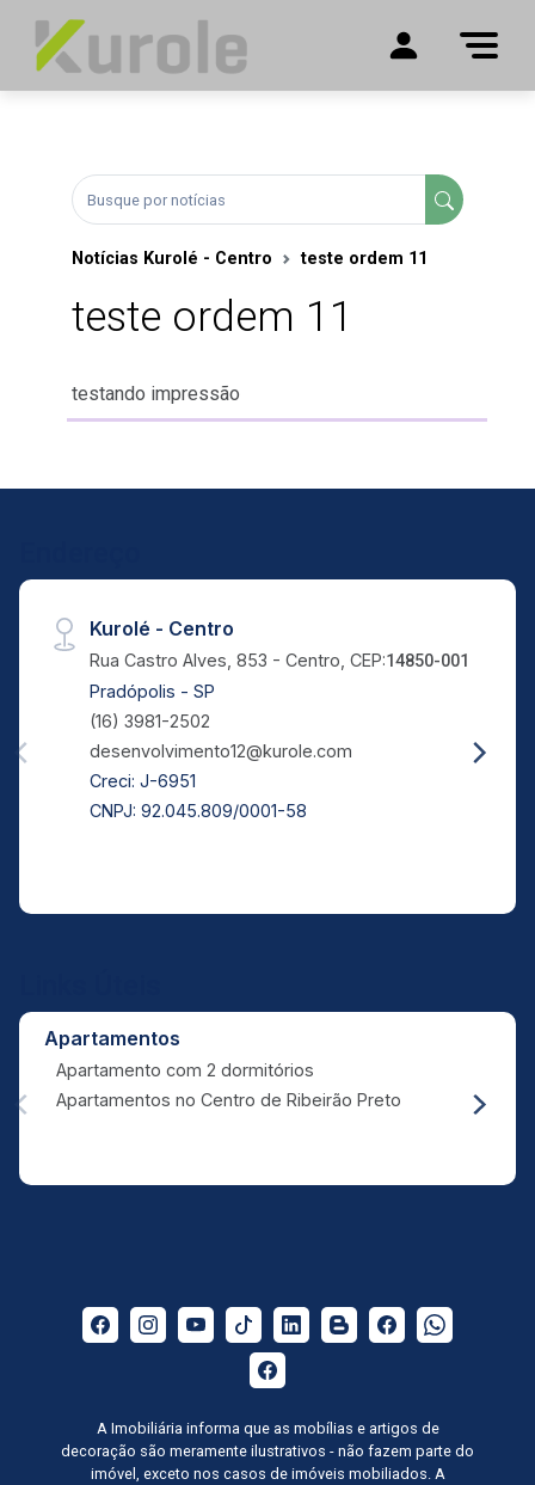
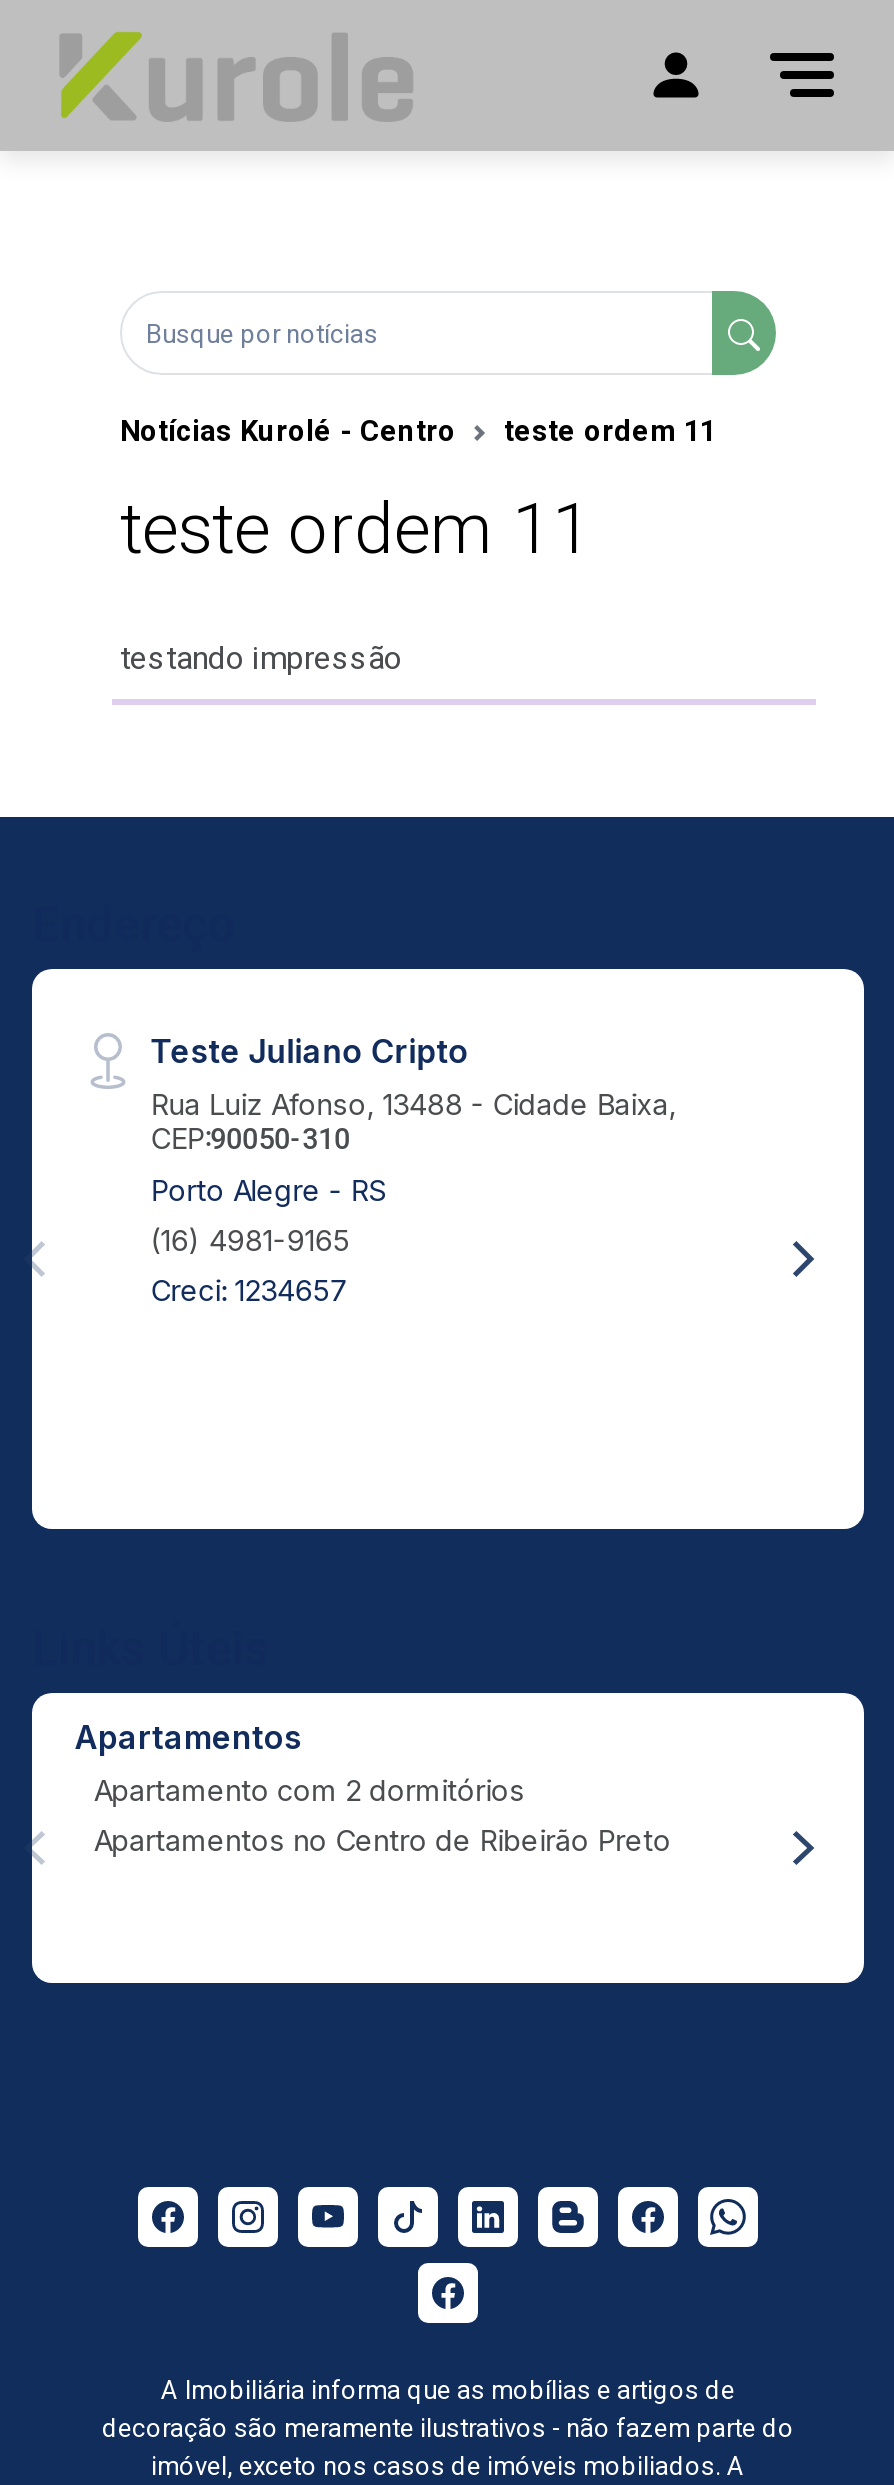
- Kurolé - Centro
- Rua Castro Alves, 853 - Centro, CEP:14850-001
- Pradópolis - SP
- (16) 3981-2502
- desenvolvimento12@kurole.com
- Creci: J-6951
- CNPJ: 92.045.809/0001-58
+ Teste Juliano Cripto
+ Rua Luiz Afonso, 13488 - Cidade Baixa,
+ CEP:90050-310
+ Porto Alegre - RS
+ (16) 4981-9165
+ Creci: 1234657
